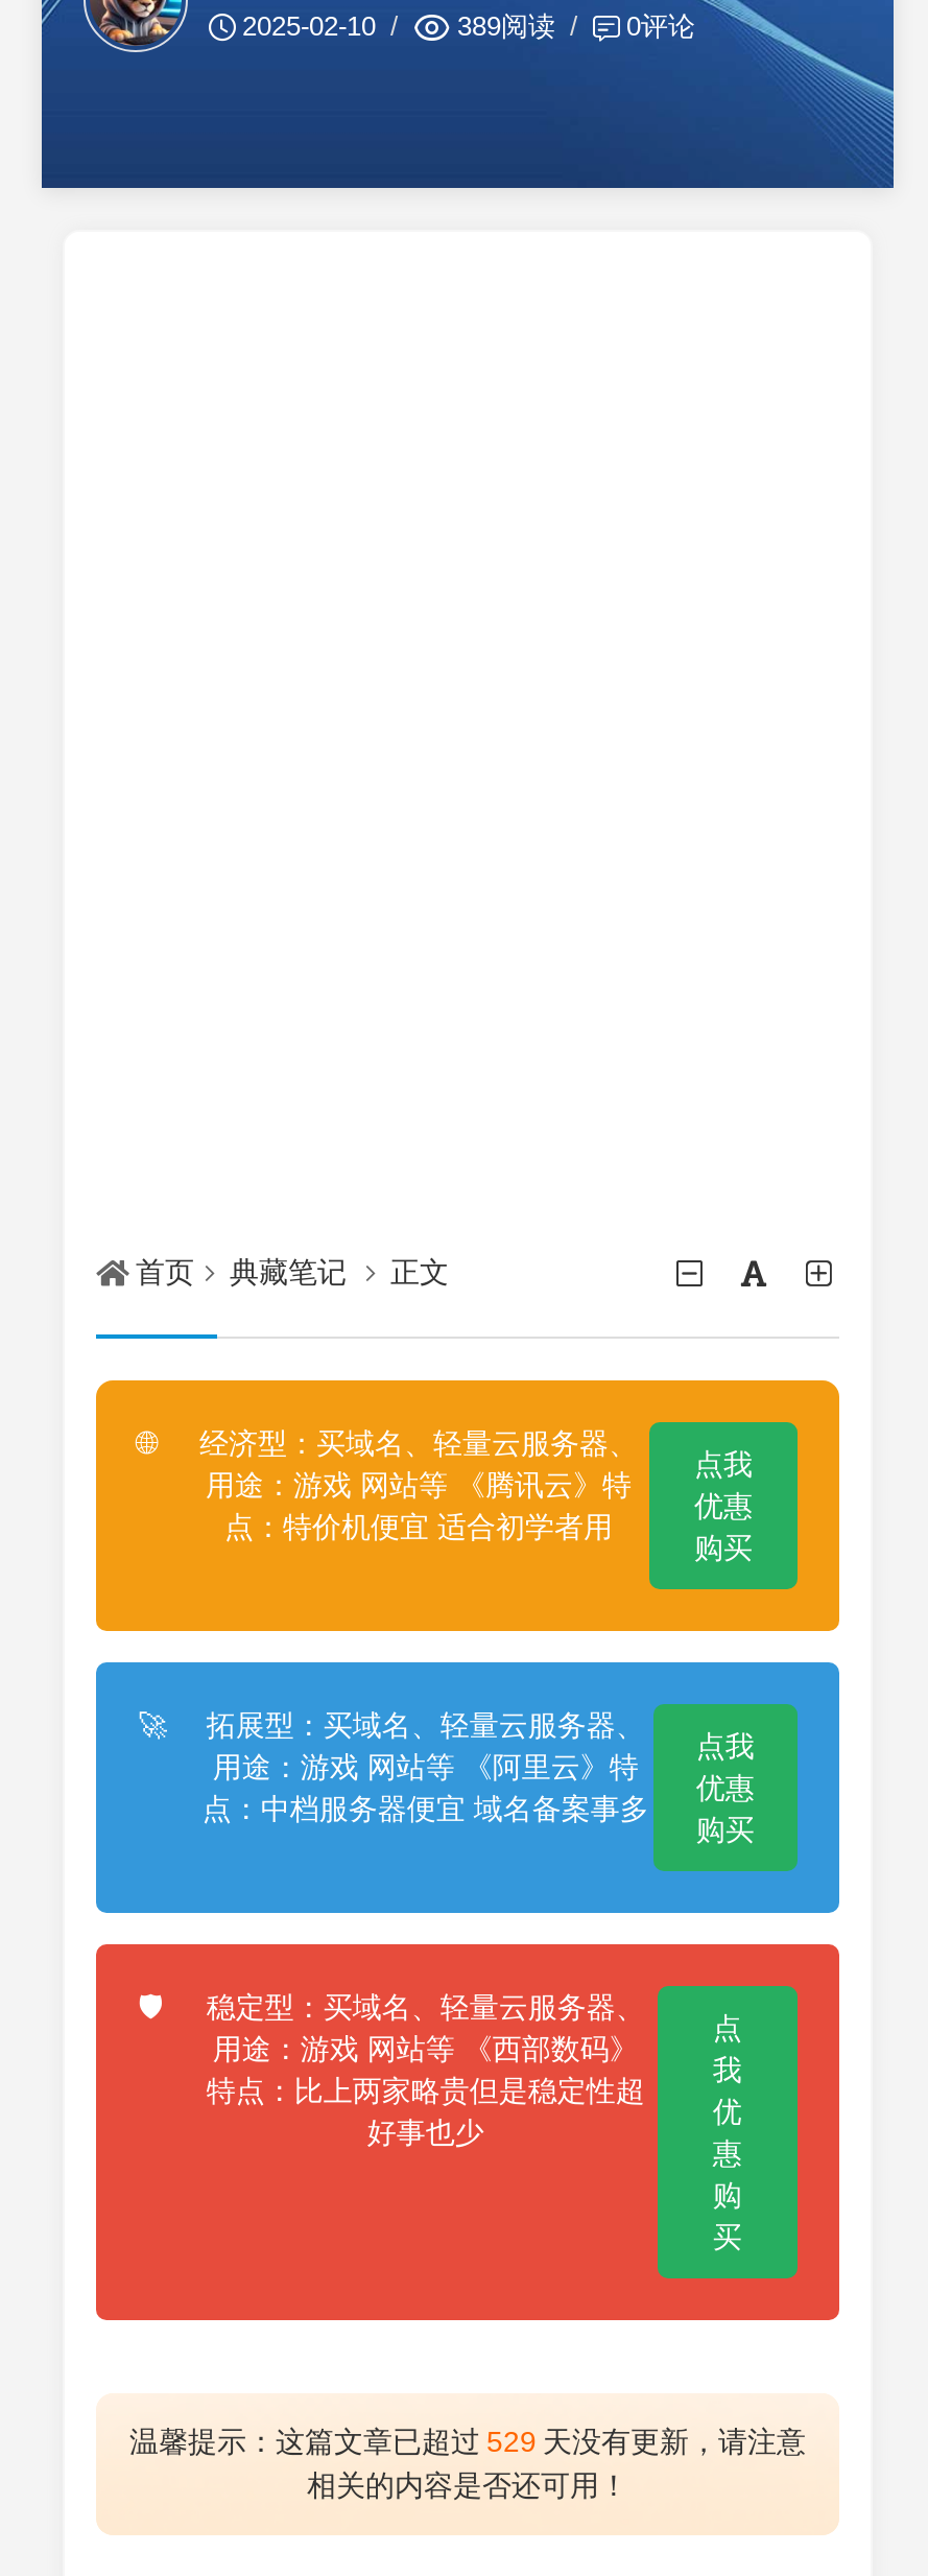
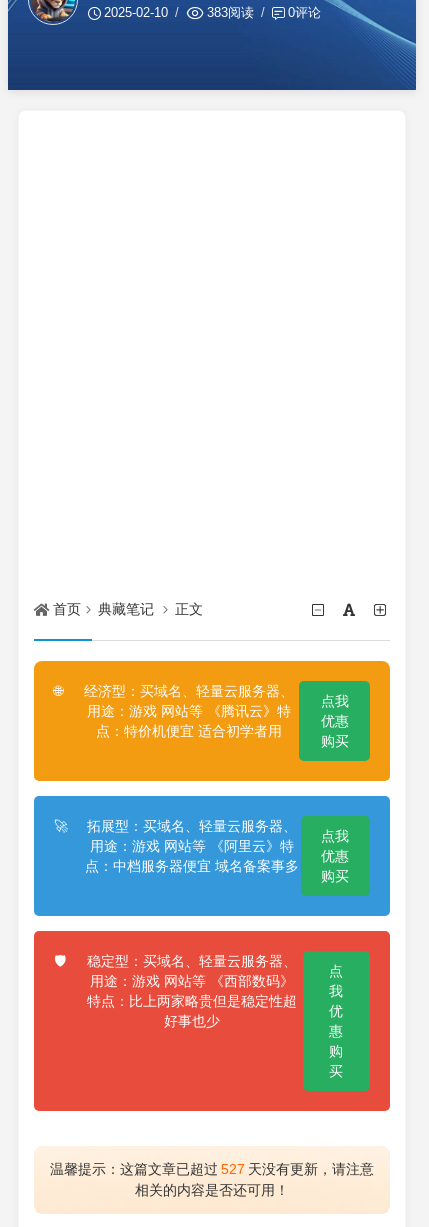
- 389阅读
+ 383阅读

- 温馨提示：这篇文章已超过 529 天没有更新，请注意
+ 温馨提示：这篇文章已超过 527 天没有更新，请注意
